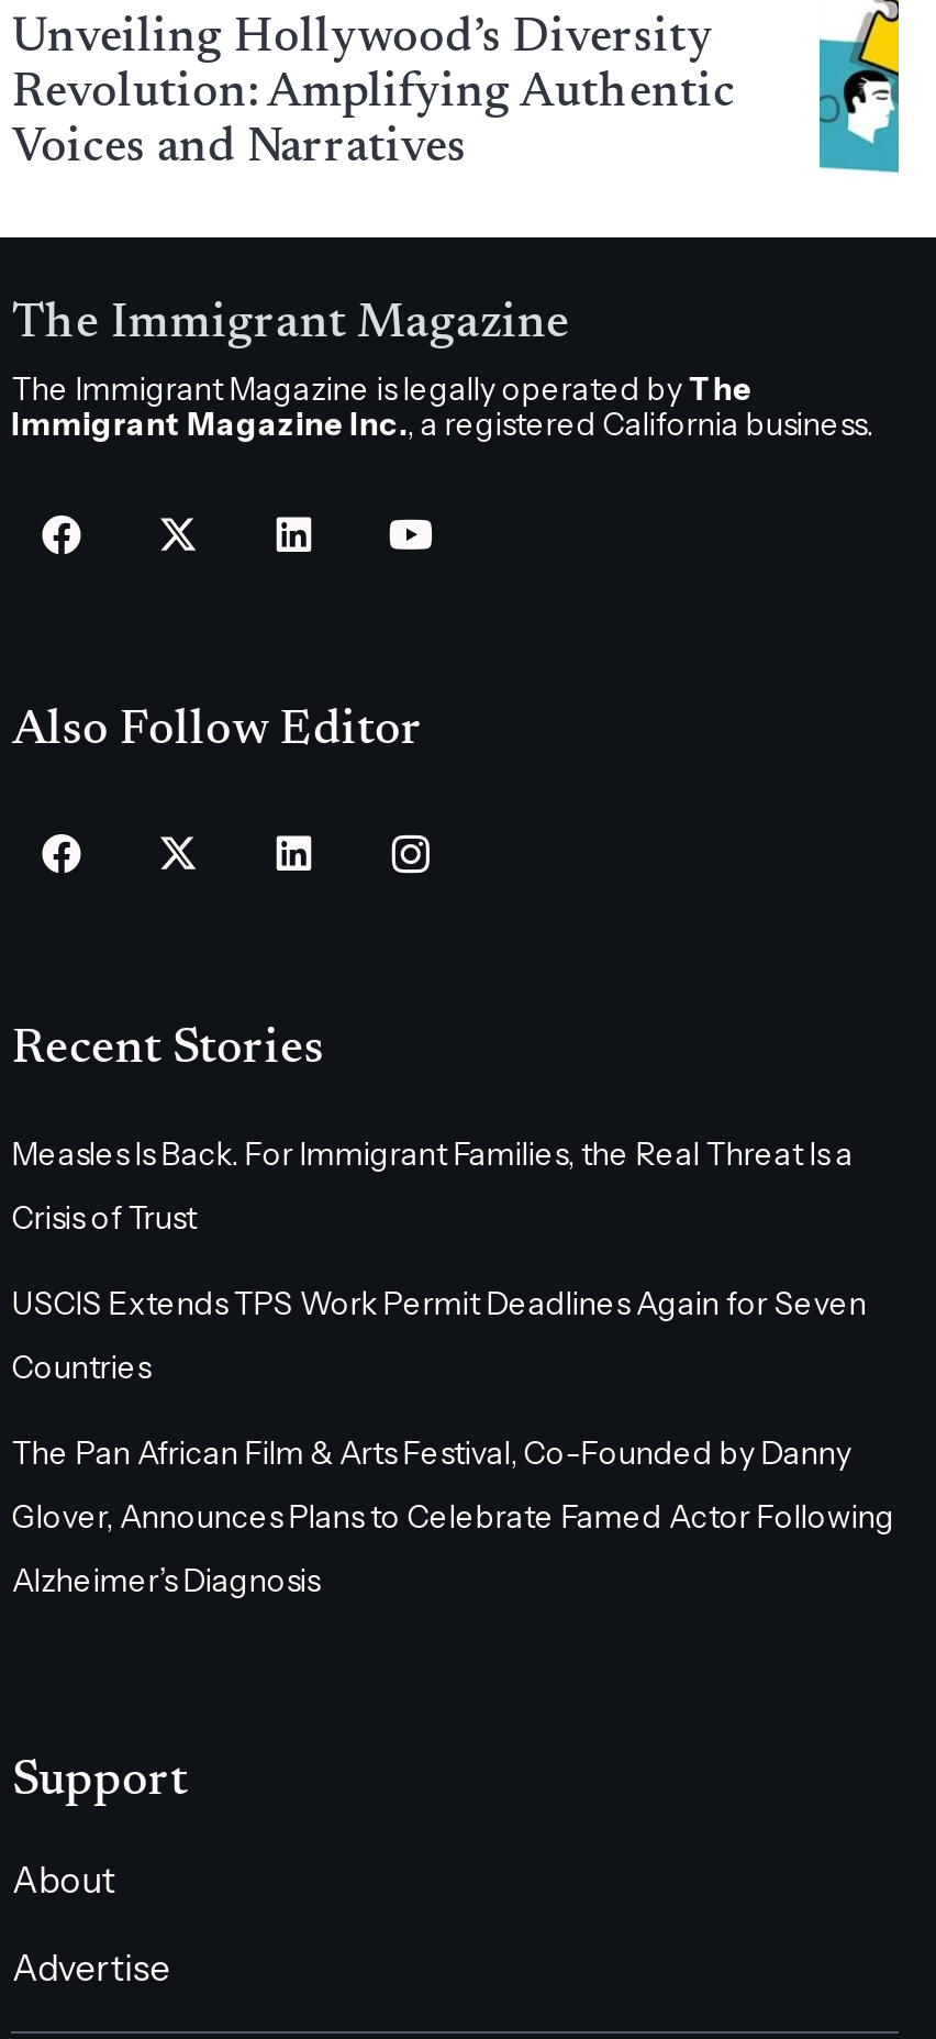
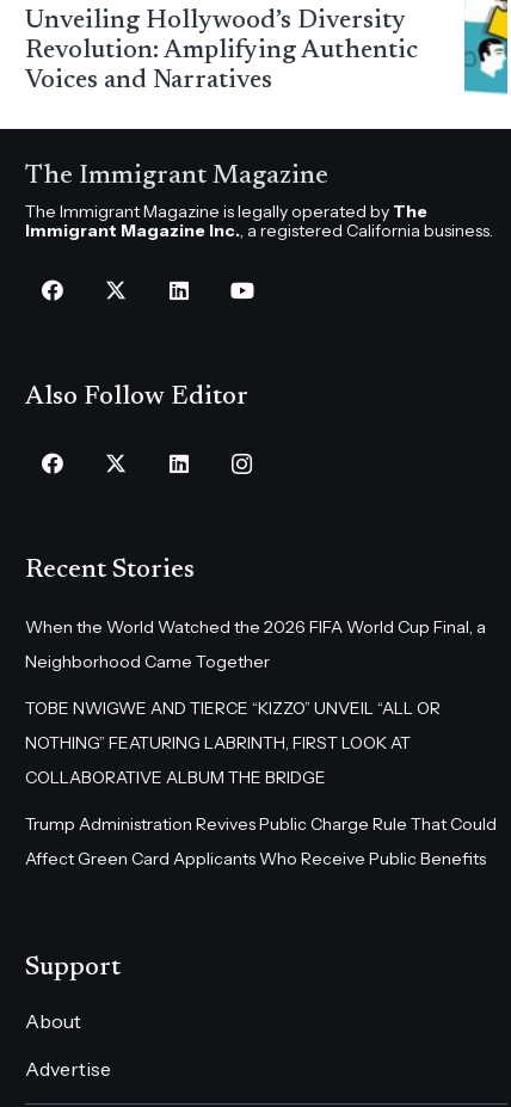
- Measles Is Back. For Immigrant Families, the Real Threat Is a
+ When the World Watched the 2026 FIFA World Cup Final, a

- Crisis of Trust
+ Neighborhood Came Together

- USCIS Extends TPS Work Permit Deadlines Again for Seven
+ TOBE NWIGWE AND TIERCE “KIZZO” UNVEIL “ALL OR

- Countries
+ NOTHING” FEATURING LABRINTH, FIRST LOOK AT

- The Pan African Film & Arts Festival, Co-Founded by Danny
+ COLLABORATIVE ALBUM THE BRIDGE

- Glover, Announces Plans to Celebrate Famed Actor Following
+ Trump Administration Revives Public Charge Rule That Could

- Alzheimer’s Diagnosis
+ Affect Green Card Applicants Who Receive Public Benefits
